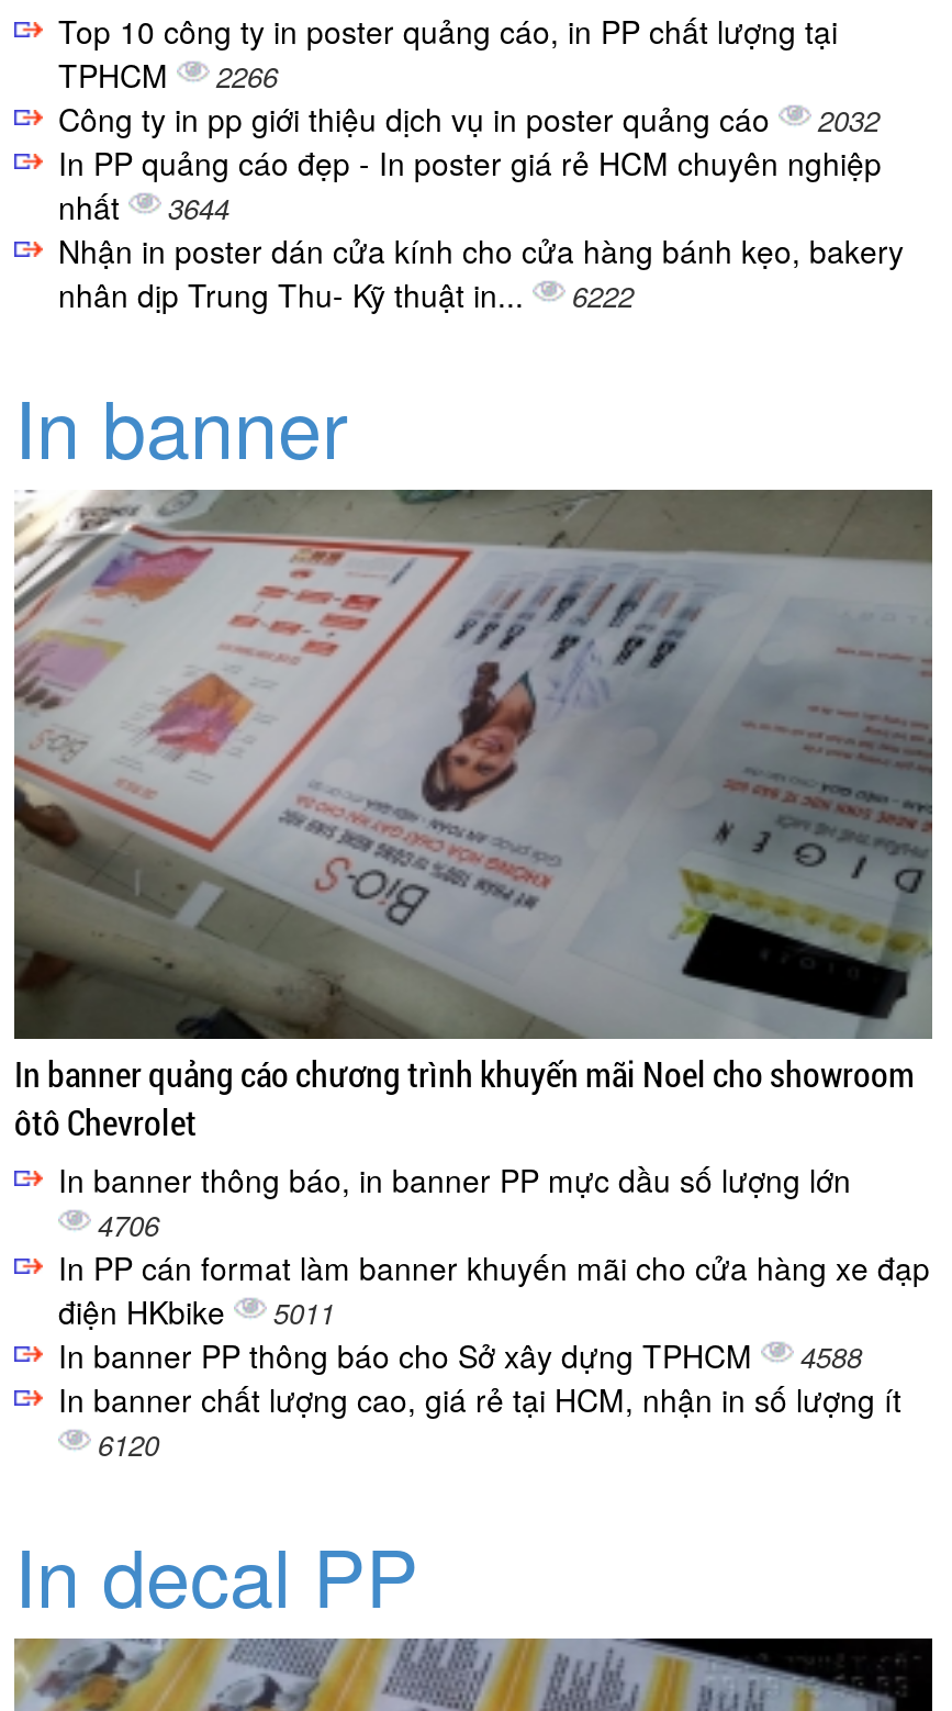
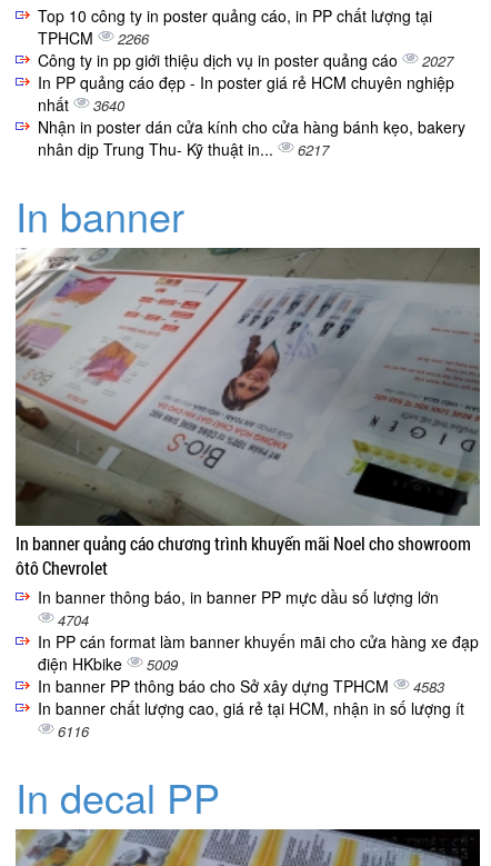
- Công ty in pp giới thiệu dịch vụ in poster quảng cáo 2032
+ Công ty in pp giới thiệu dịch vụ in poster quảng cáo 2027

- nhất 3644
+ nhất 3640

- nhân dịp Trung Thu- Kỹ thuật in... 6222
+ nhân dịp Trung Thu- Kỹ thuật in... 6217

- 4706
+ 4704

- điện HKbike 5011
+ điện HKbike 5009

- In banner PP thông báo cho Sở xây dựng TPHCM 4588
+ In banner PP thông báo cho Sở xây dựng TPHCM 4583

- 6120
+ 6116
